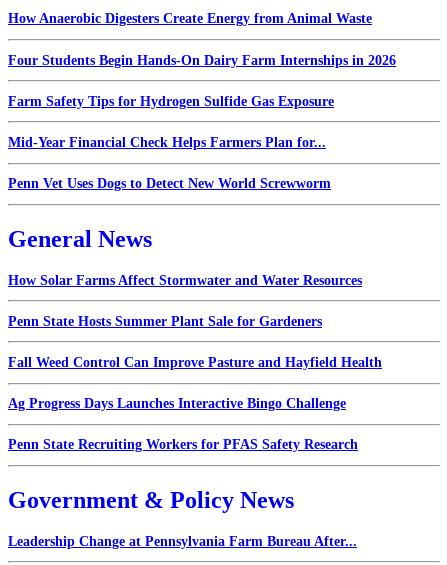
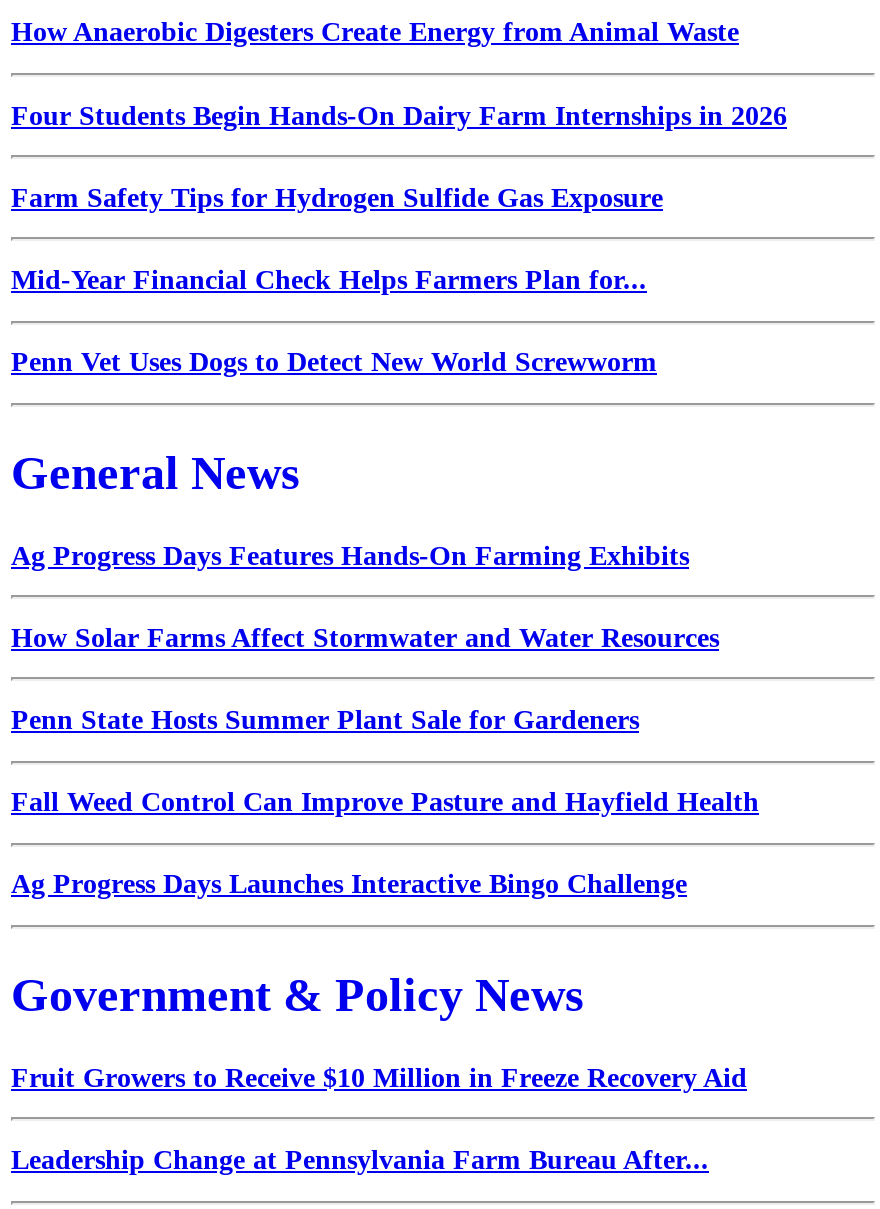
+ Ag Progress Days Features Hands-On Farming Exhibits

- Penn State Recruiting Workers for PFAS Safety Research

+ Fruit Growers to Receive $10 Million in Freeze Recovery Aid
